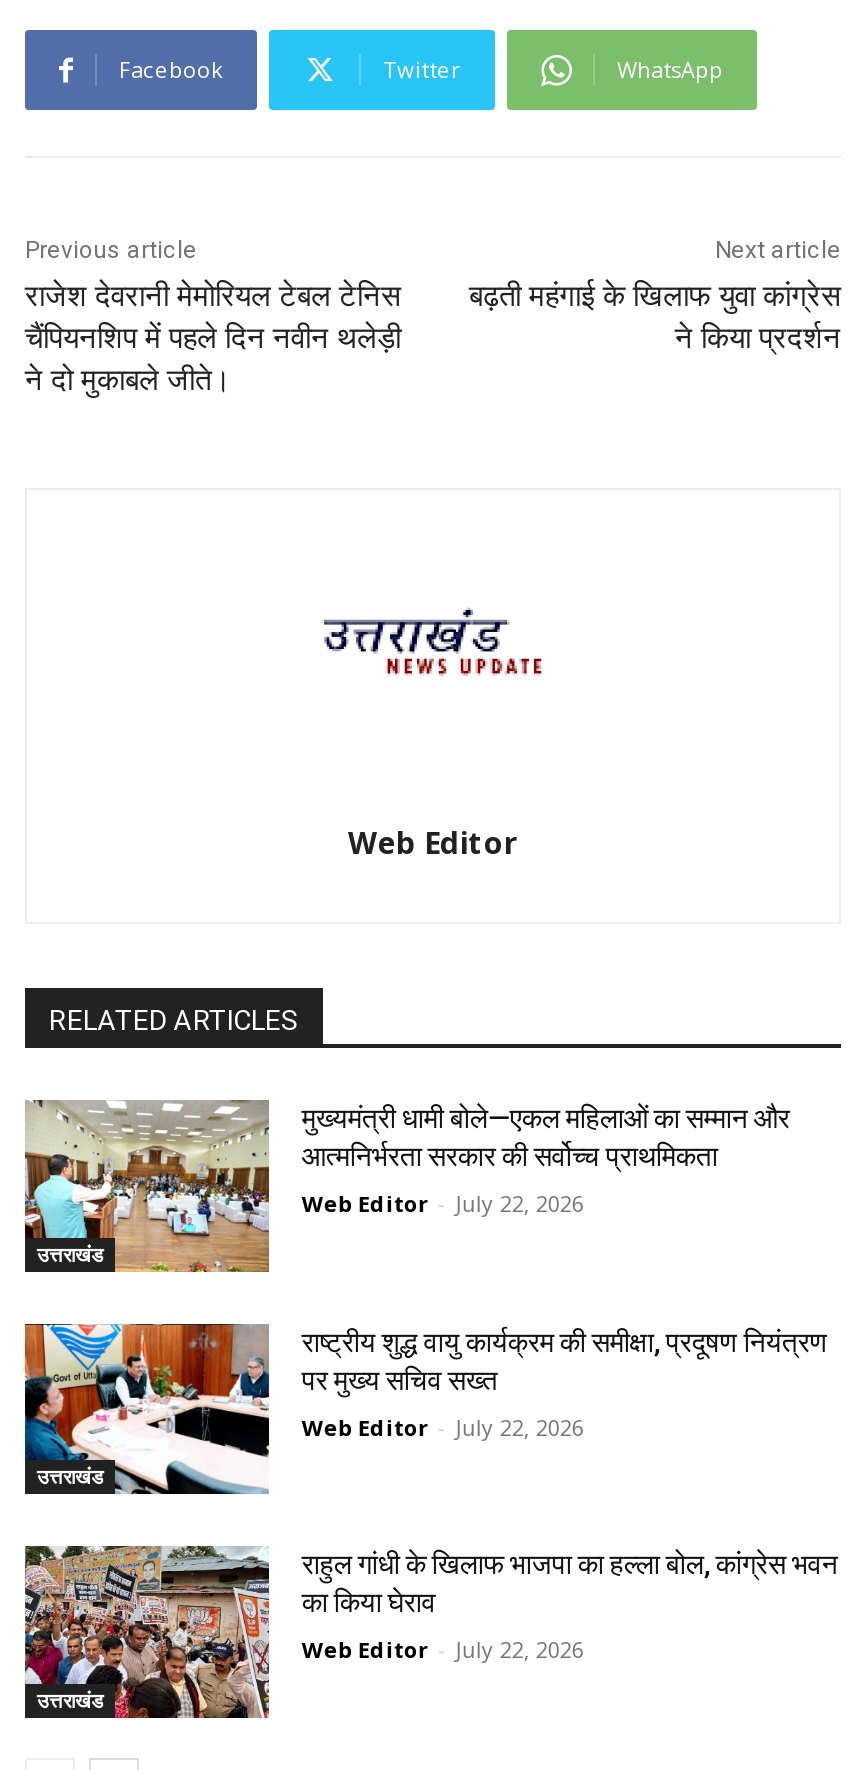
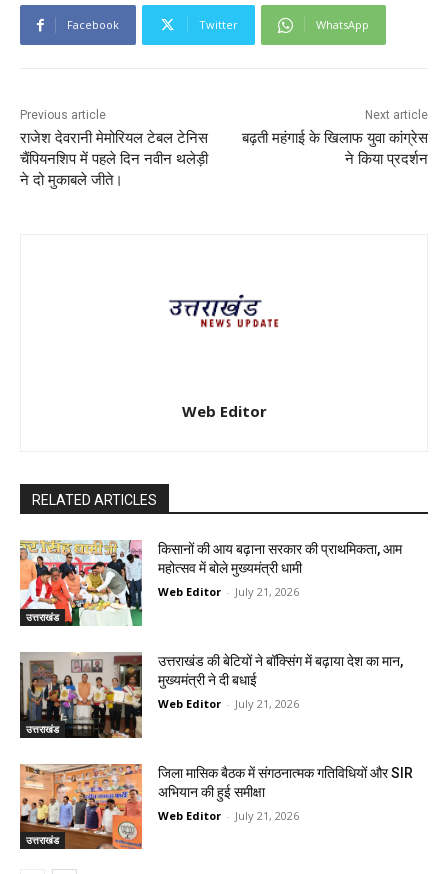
- [image]
- मुख्यमंत्री धामी बोले—एकल महिलाओं का सम्मान और
- आत्मनिर्भरता सरकार की सर्वोच्च प्राथमिकता
+ [image]
+ किसानों की आय बढ़ाना सरकार की प्राथमिकता, आम
+ महोत्सव में बोले मुख्यमंत्री धामी

- Web Editor - July 22, 2026
+ Web Editor - July 21, 2026

- [image]
- राष्ट्रीय शुद्ध वायु कार्यक्रम की समीक्षा, प्रदूषण नियंत्रण
- पर मुख्य सचिव सख्त
+ [image]
+ उत्तराखंड की बेटियों ने बॉक्सिंग में बढ़ाया देश का मान,
+ मुख्यमंत्री ने दी बधाई

- Web Editor - July 22, 2026
+ Web Editor - July 21, 2026

- [image]
- राहुल गांधी के खिलाफ भाजपा का हल्ला बोल, कांग्रेस भवन
- का किया घेराव
+ [image]
+ जिला मासिक बैठक में संगठनात्मक गतिविधियों और SIR
+ अभियान की हुई समीक्षा

- Web Editor - July 22, 2026
+ Web Editor - July 21, 2026
